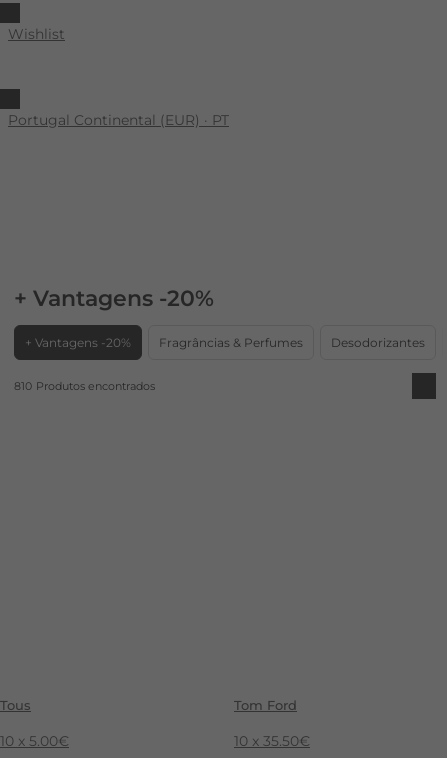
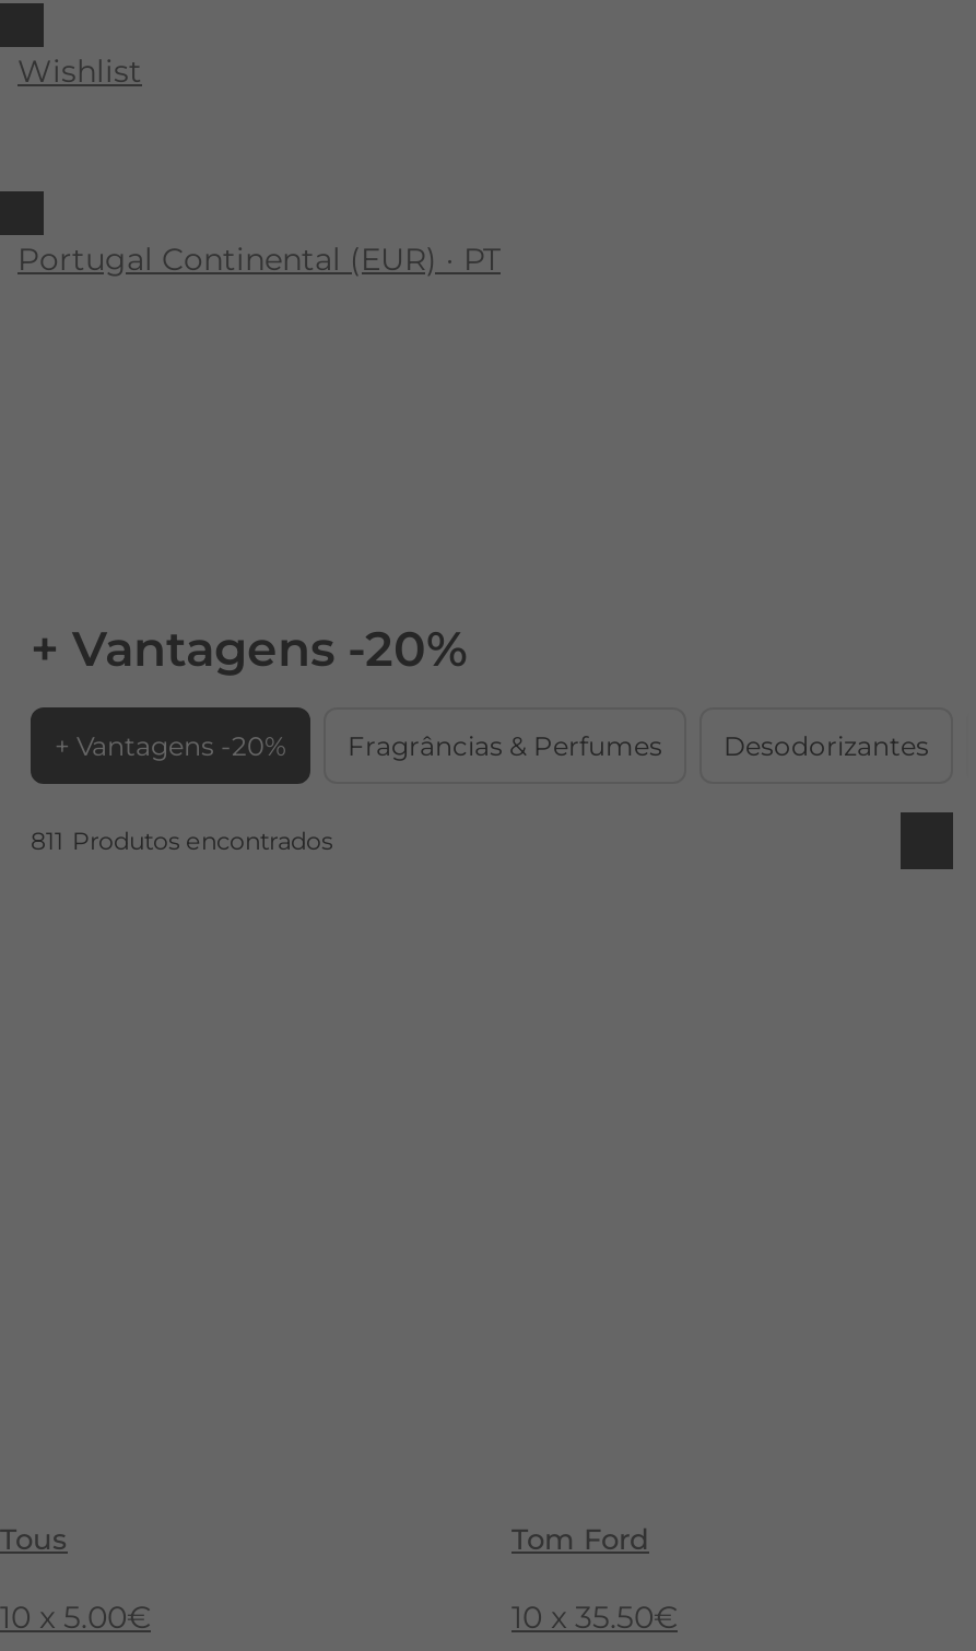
- 810 Produtos encontrados
+ 811 Produtos encontrados
